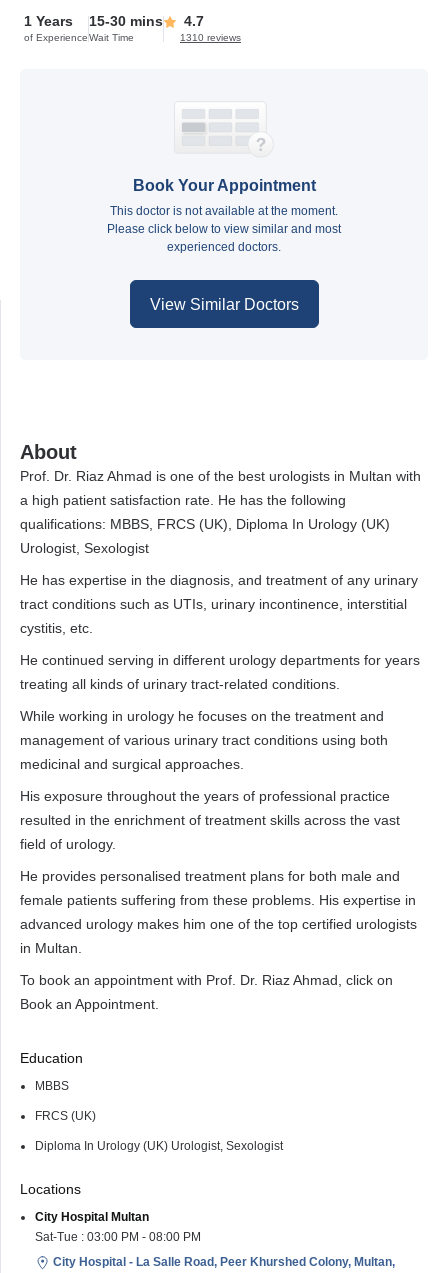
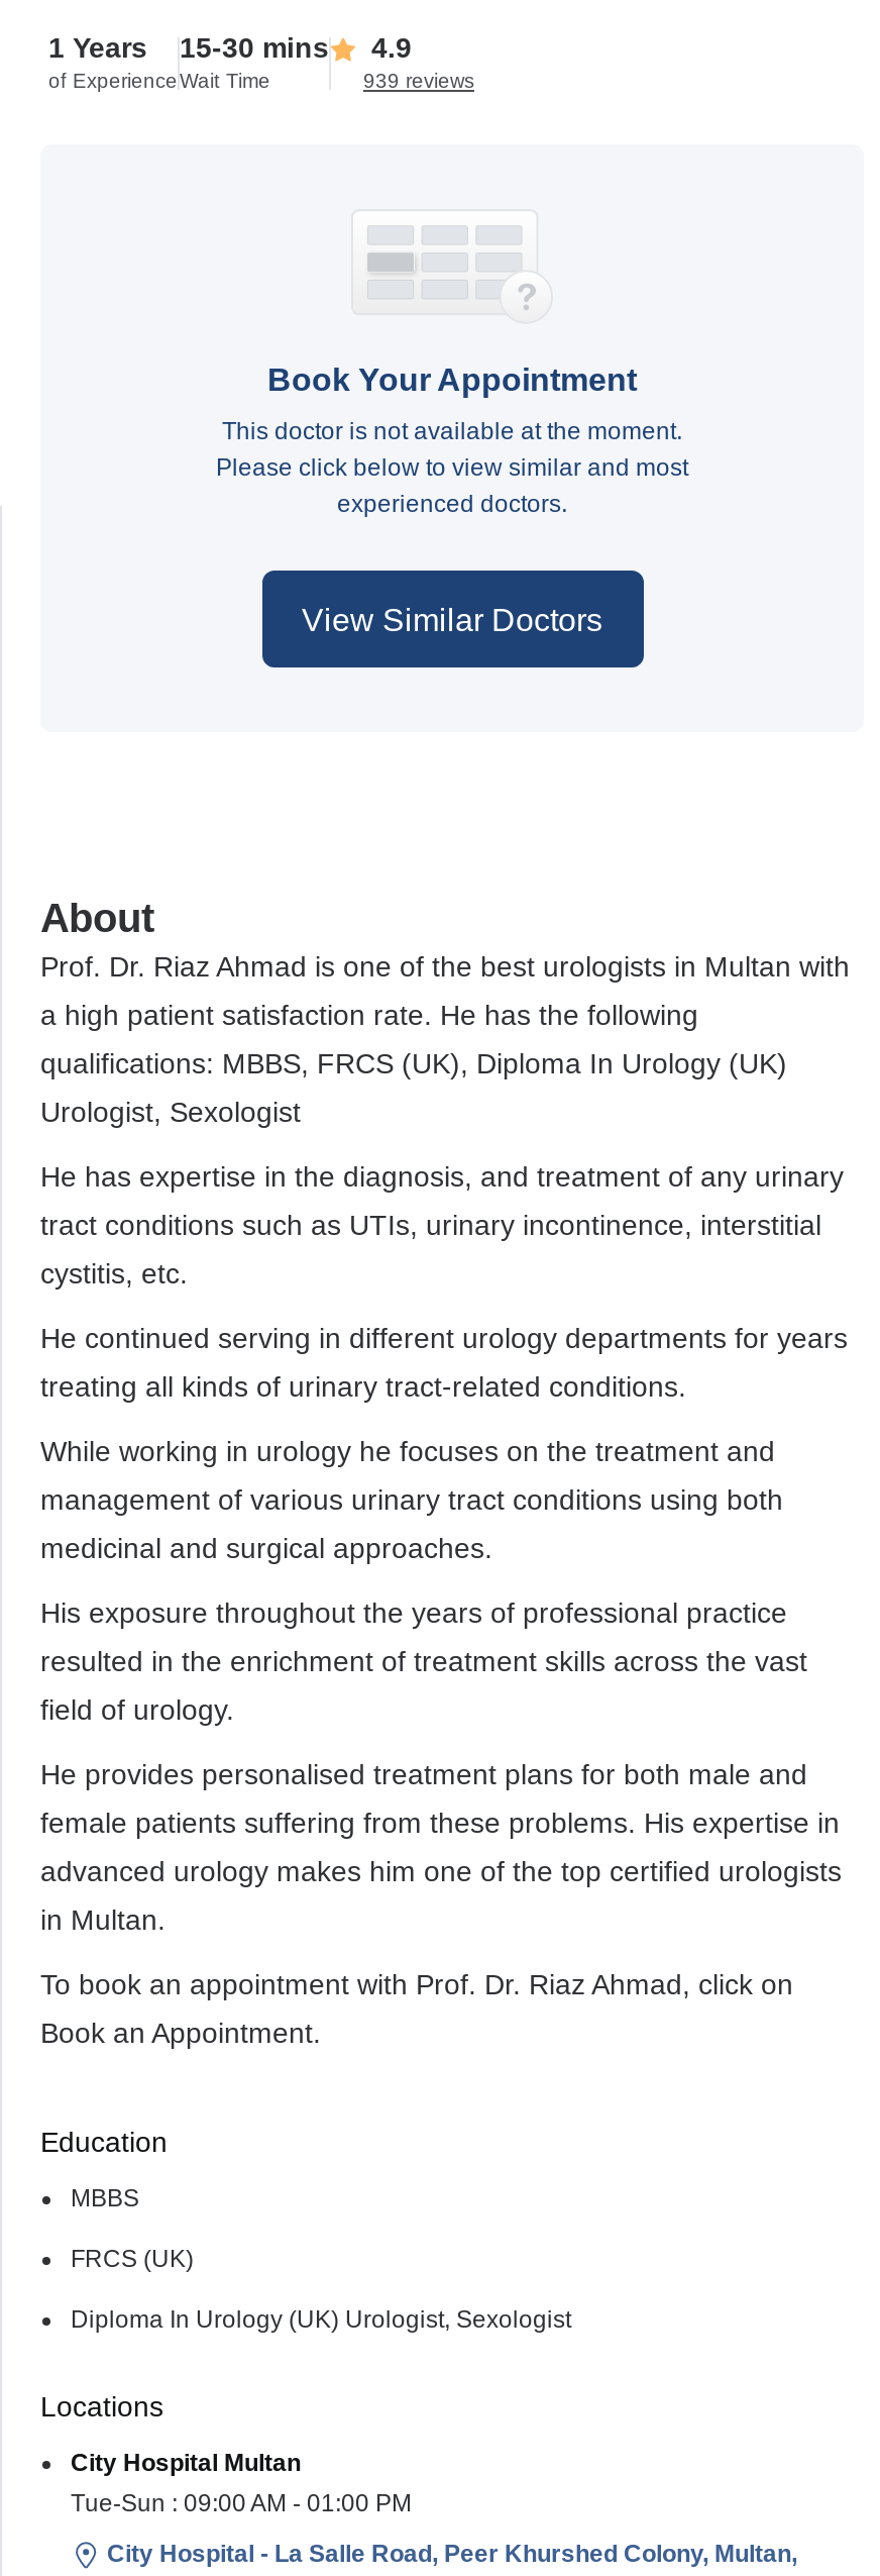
- 1 Years 15-30 mins 4.7
+ 1 Years 15-30 mins 4.9

- 1310 reviews
+ 939 reviews

- Sat-Tue : 03:00 PM - 08:00 PM
+ Tue-Sun : 09:00 AM - 01:00 PM
